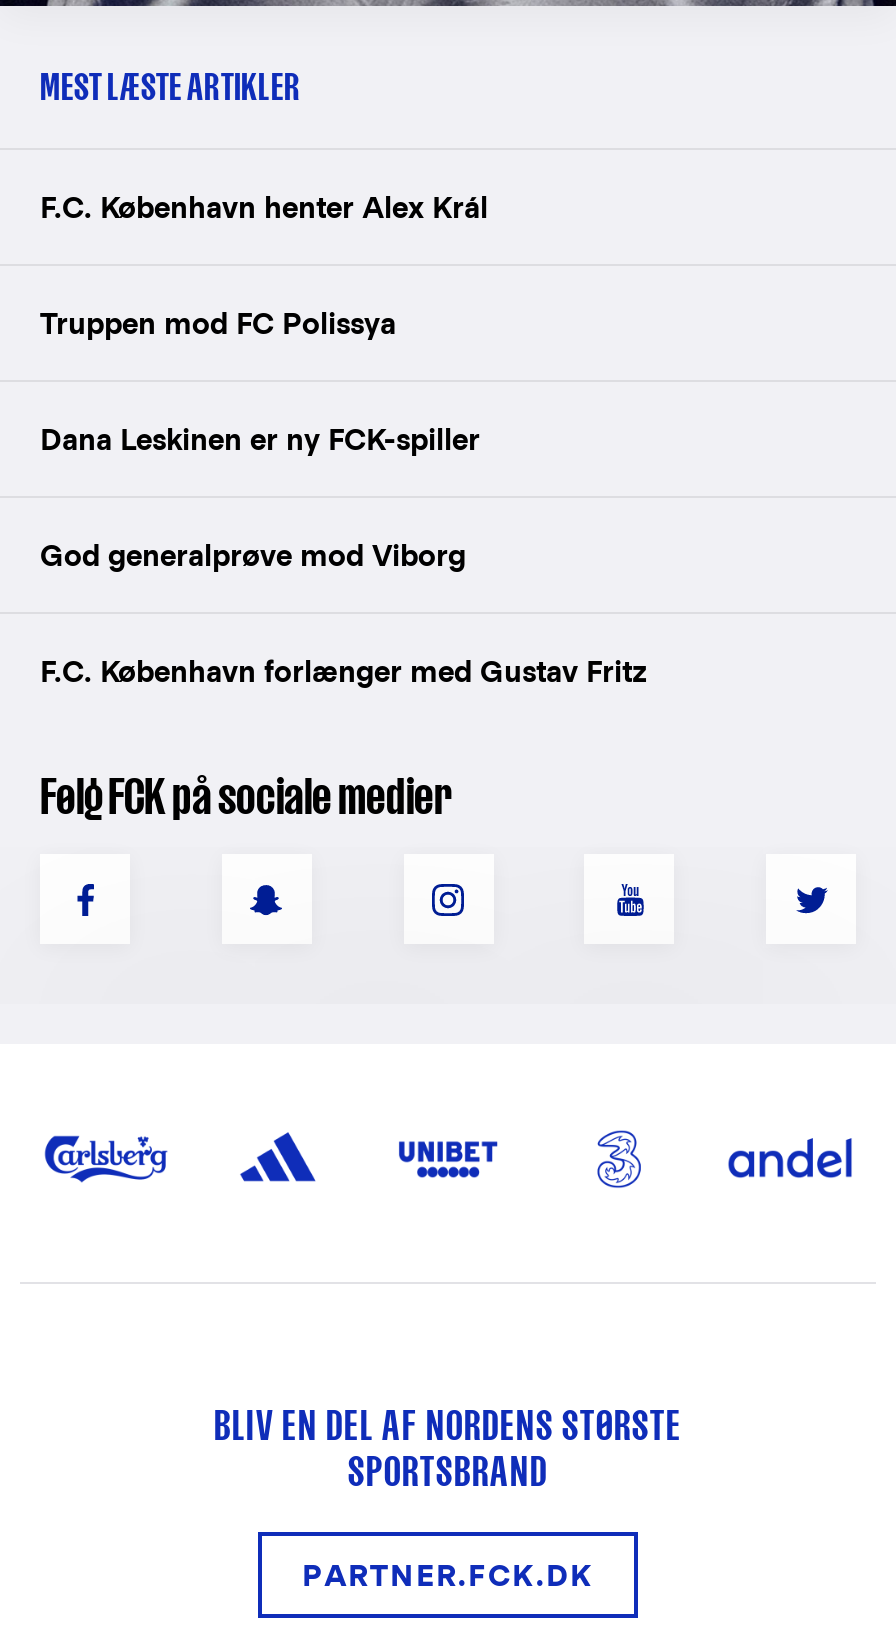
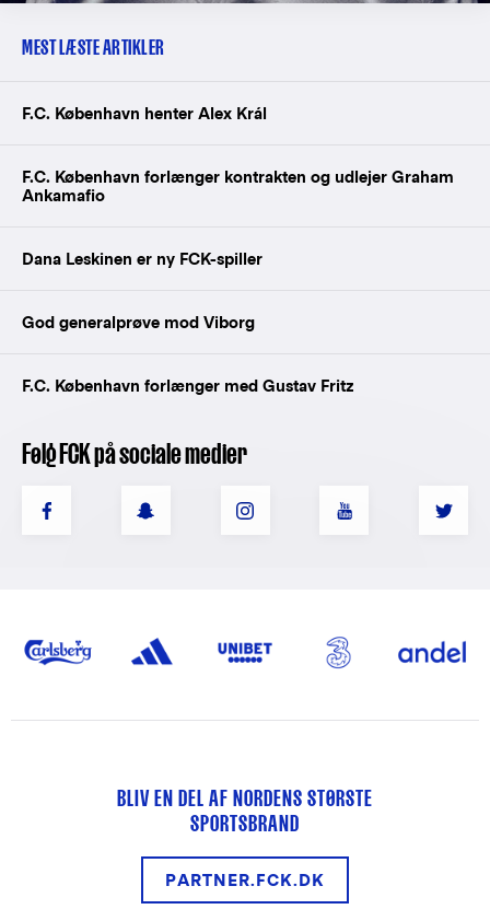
- Truppen mod FC Polissya
+ F.C. København forlænger kontrakten og udlejer Graham
+ Ankamafio
